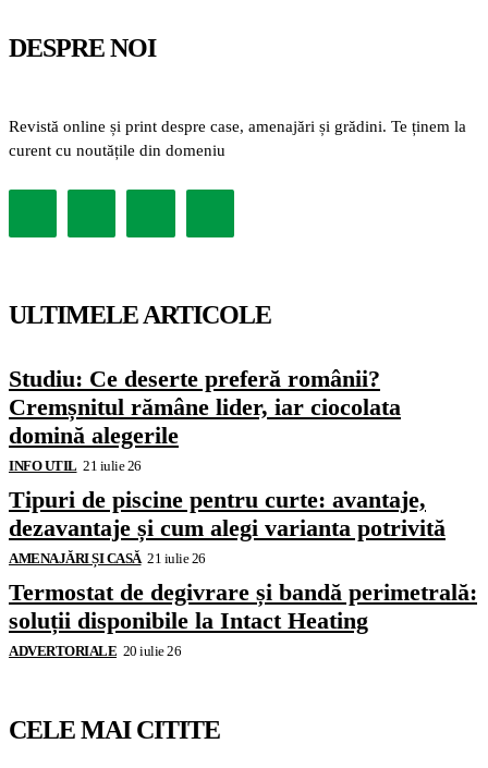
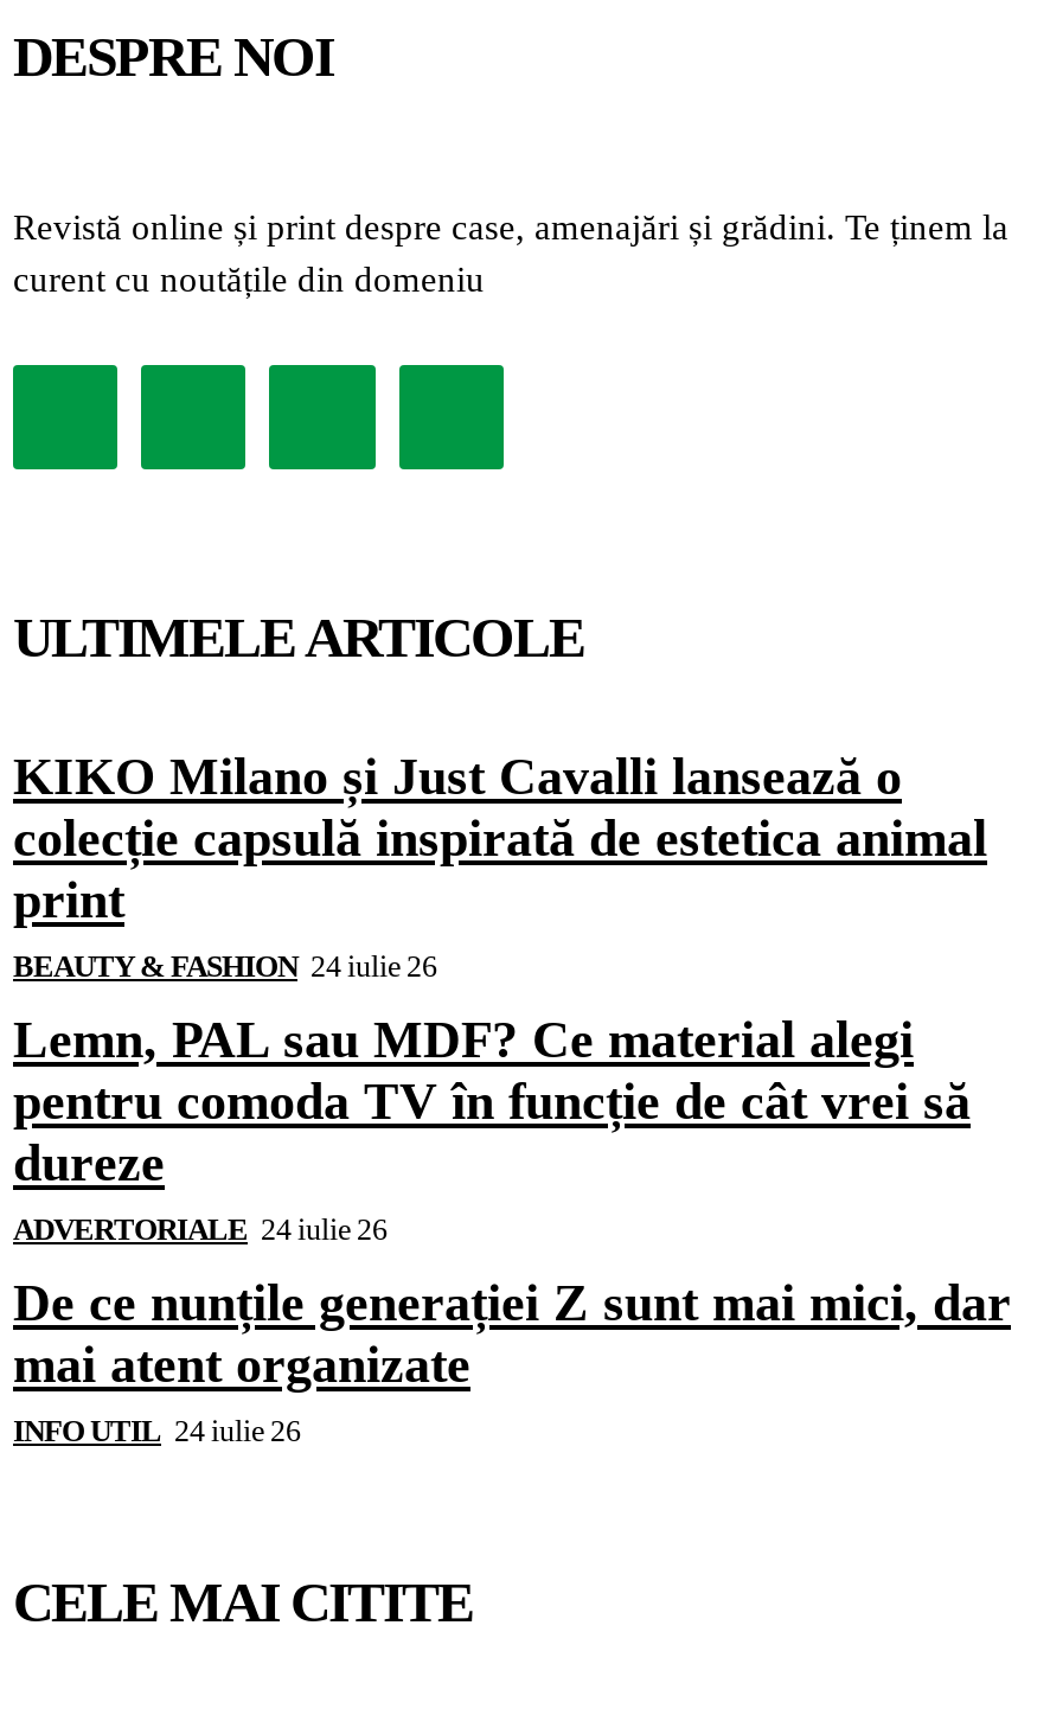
- Studiu: Ce deserte preferă românii?
- Cremșnitul rămâne lider, iar ciocolata
- domină alegerile
- INFO UTIL 21 iulie 26
- Tipuri de piscine pentru curte: avantaje,
- dezavantaje și cum alegi varianta potrivită
- AMENAJĂRI ȘI CASĂ 21 iulie 26
- Termostat de degivrare și bandă perimetrală:
- soluții disponibile la Intact Heating
- ADVERTORIALE 20 iulie 26
+ KIKO Milano și Just Cavalli lansează o
+ colecție capsulă inspirată de estetica animal
+ print
+ BEAUTY & FASHION 24 iulie 26
+ Lemn, PAL sau MDF? Ce material alegi
+ pentru comoda TV în funcție de cât vrei să
+ dureze
+ ADVERTORIALE 24 iulie 26
+ De ce nunțile generației Z sunt mai mici, dar
+ mai atent organizate
+ INFO UTIL 24 iulie 26
